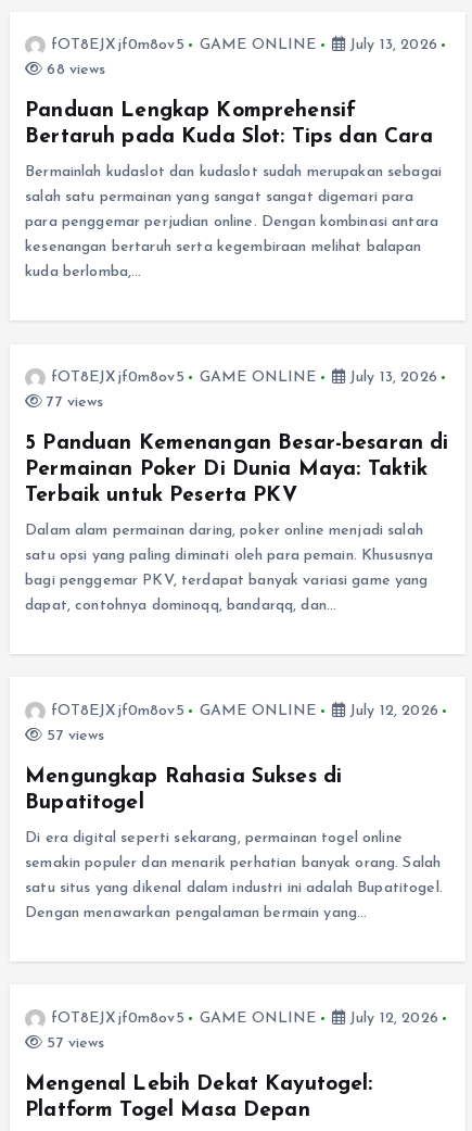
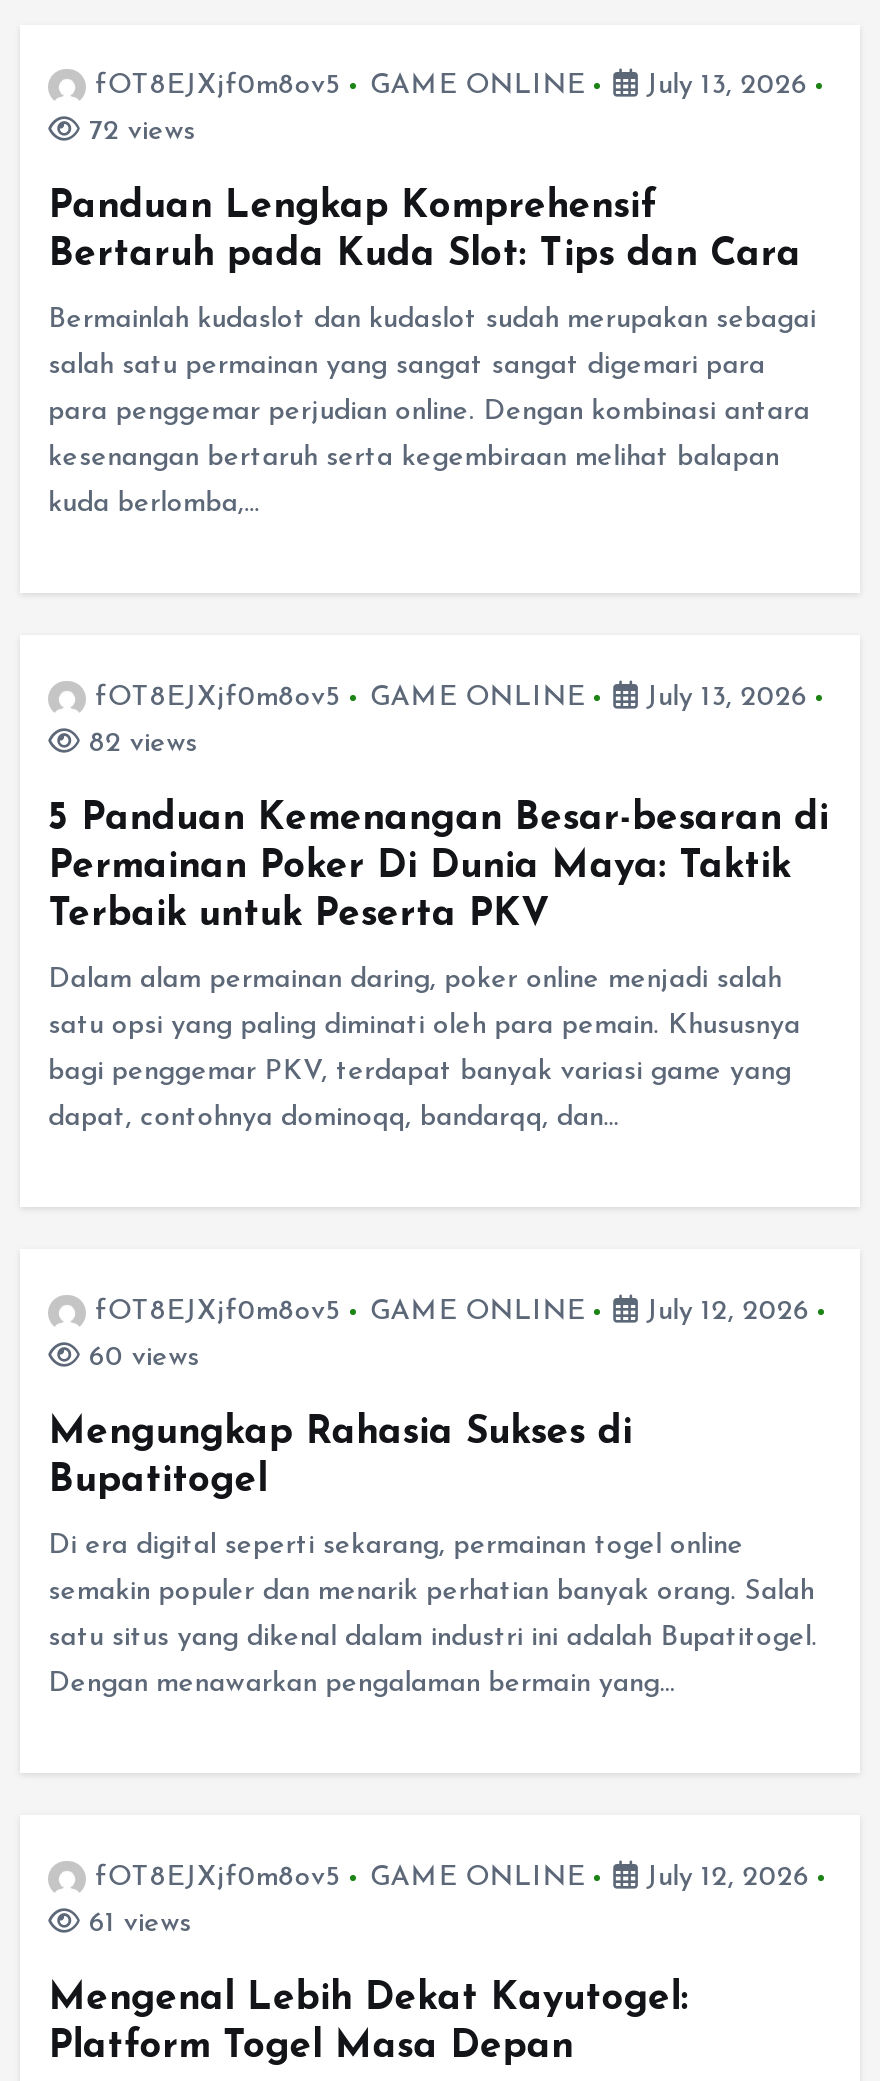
- 68 views
+ 72 views

- 77 views
+ 82 views

- 57 views
+ 60 views

- 57 views
+ 61 views
